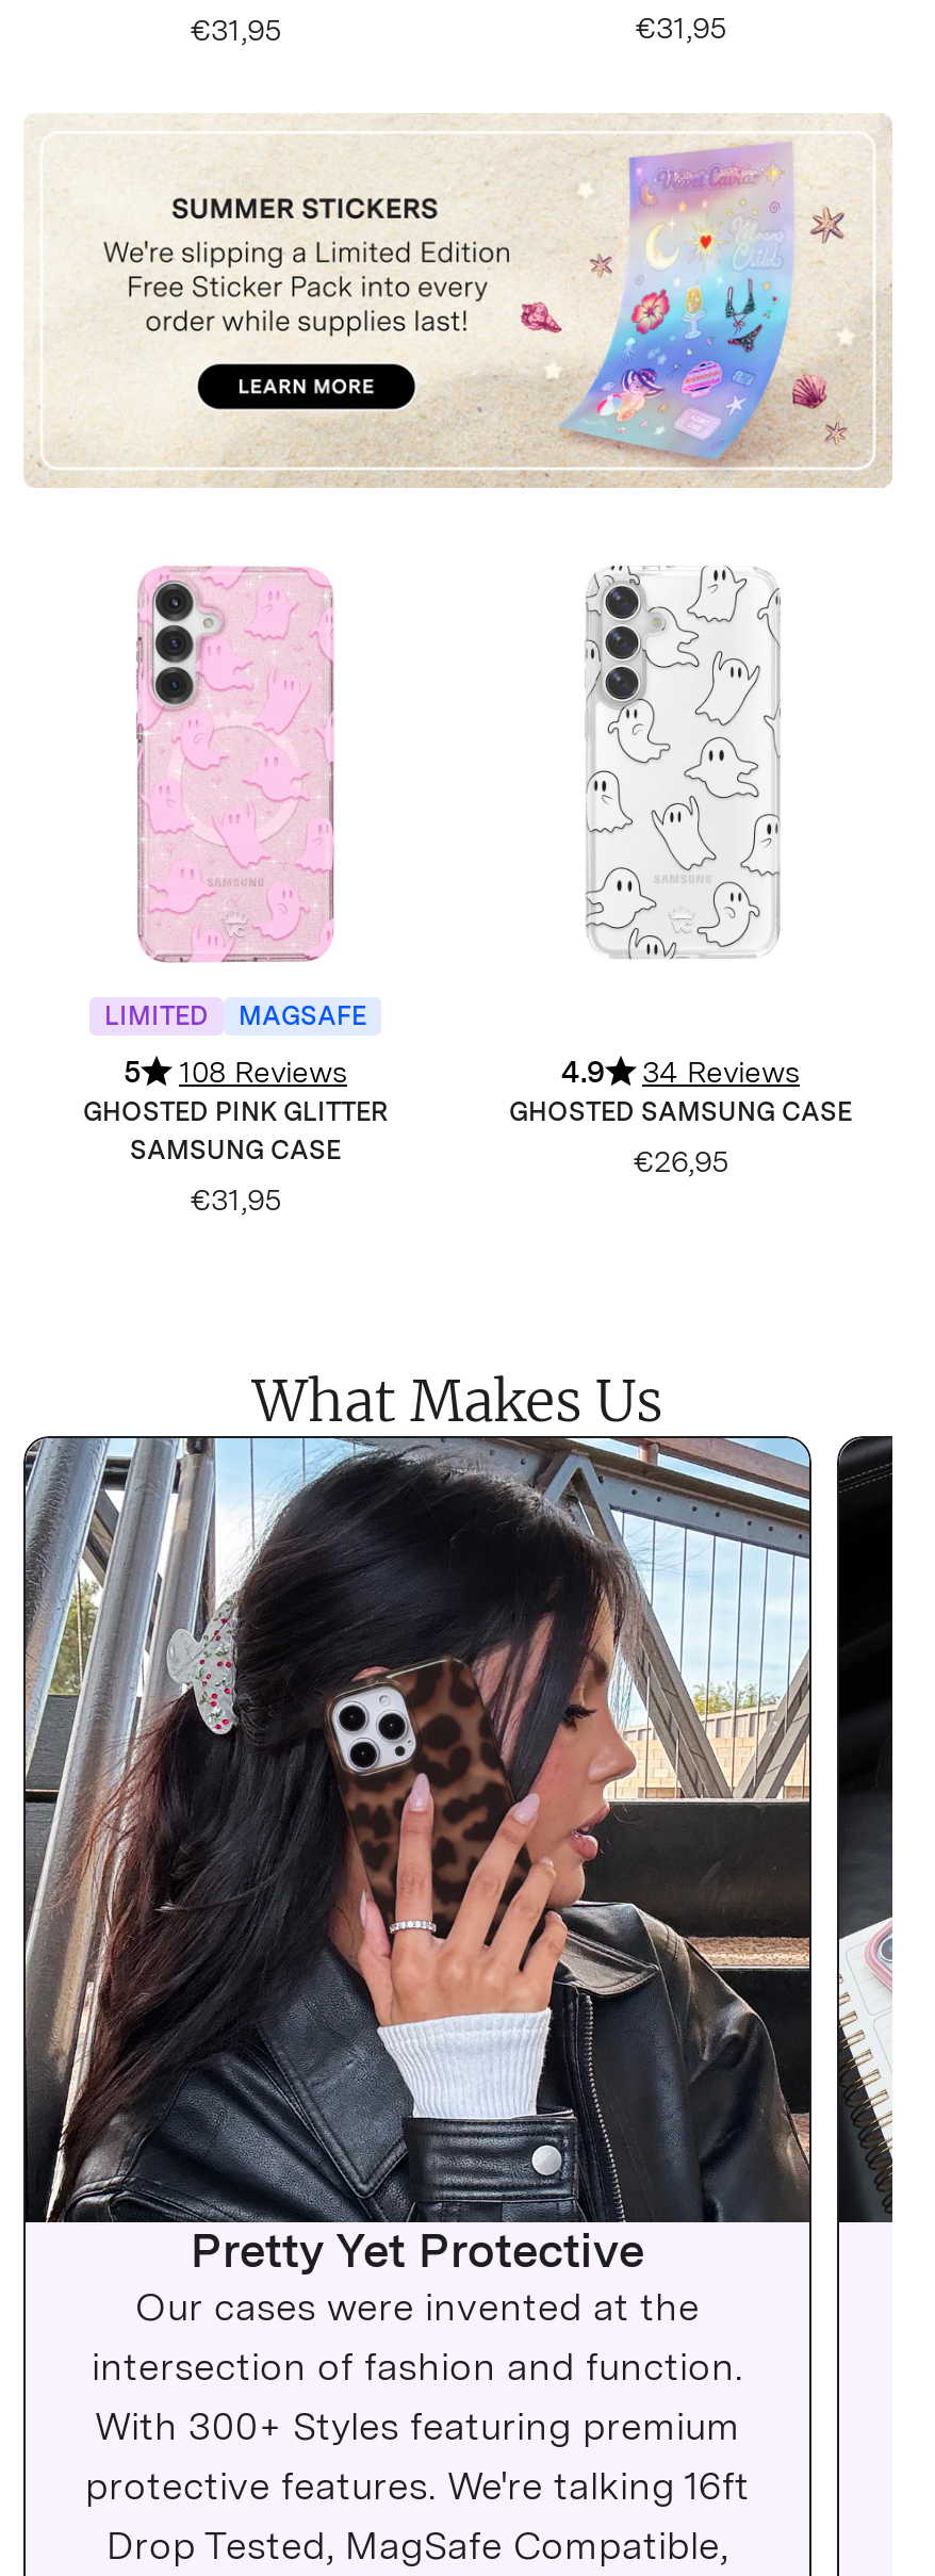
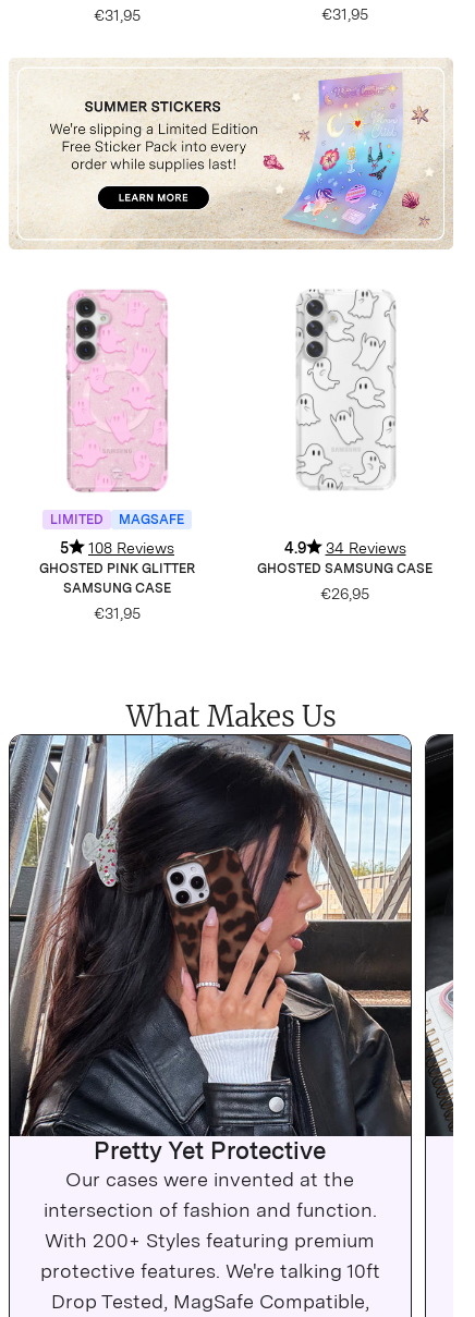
- With 300+ Styles featuring premium
+ With 200+ Styles featuring premium

- protective features. We're talking 16ft
+ protective features. We're talking 10ft
